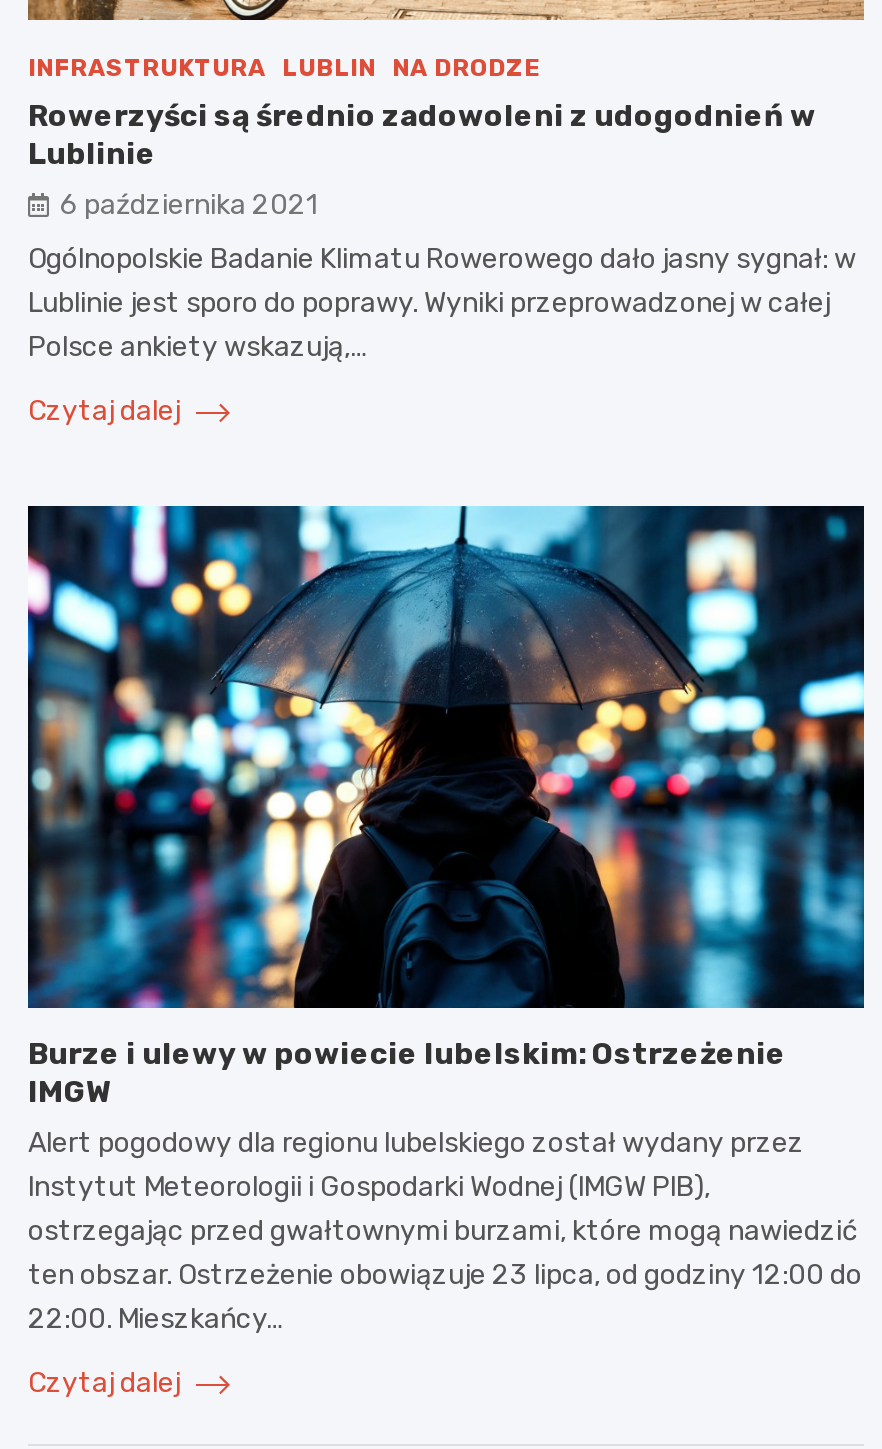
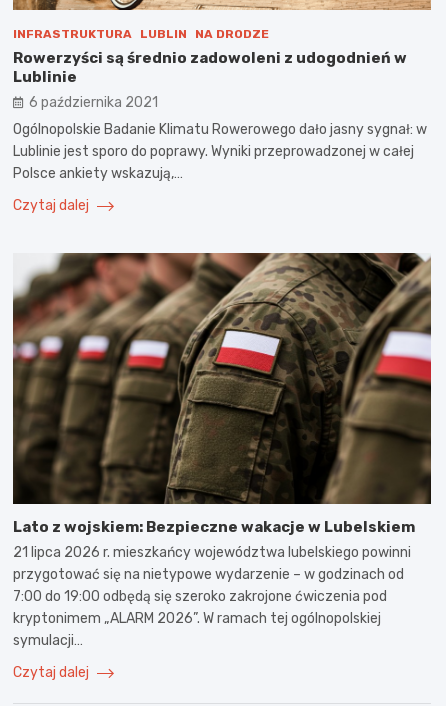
- [image]
- Burze i ulewy w powiecie lubelskim: Ostrzeżenie
- IMGW
- Alert pogodowy dla regionu lubelskiego został wydany przez
- Instytut Meteorologii i Gospodarki Wodnej (IMGW PIB),
- ostrzegając przed gwałtownymi burzami, które mogą nawiedzić
- ten obszar. Ostrzeżenie obowiązuje 23 lipca, od godziny 12:00 do
- 22:00. Mieszkańcy…
+ [image]
+ Lato z wojskiem: Bezpieczne wakacje w Lubelskiem
+ 21 lipca 2026 r. mieszkańcy województwa lubelskiego powinni
+ przygotować się na nietypowe wydarzenie – w godzinach od
+ 7:00 do 19:00 odbędą się szeroko zakrojone ćwiczenia pod
+ kryptonimem „ALARM 2026”. W ramach tej ogólnopolskiej
+ symulacji…
